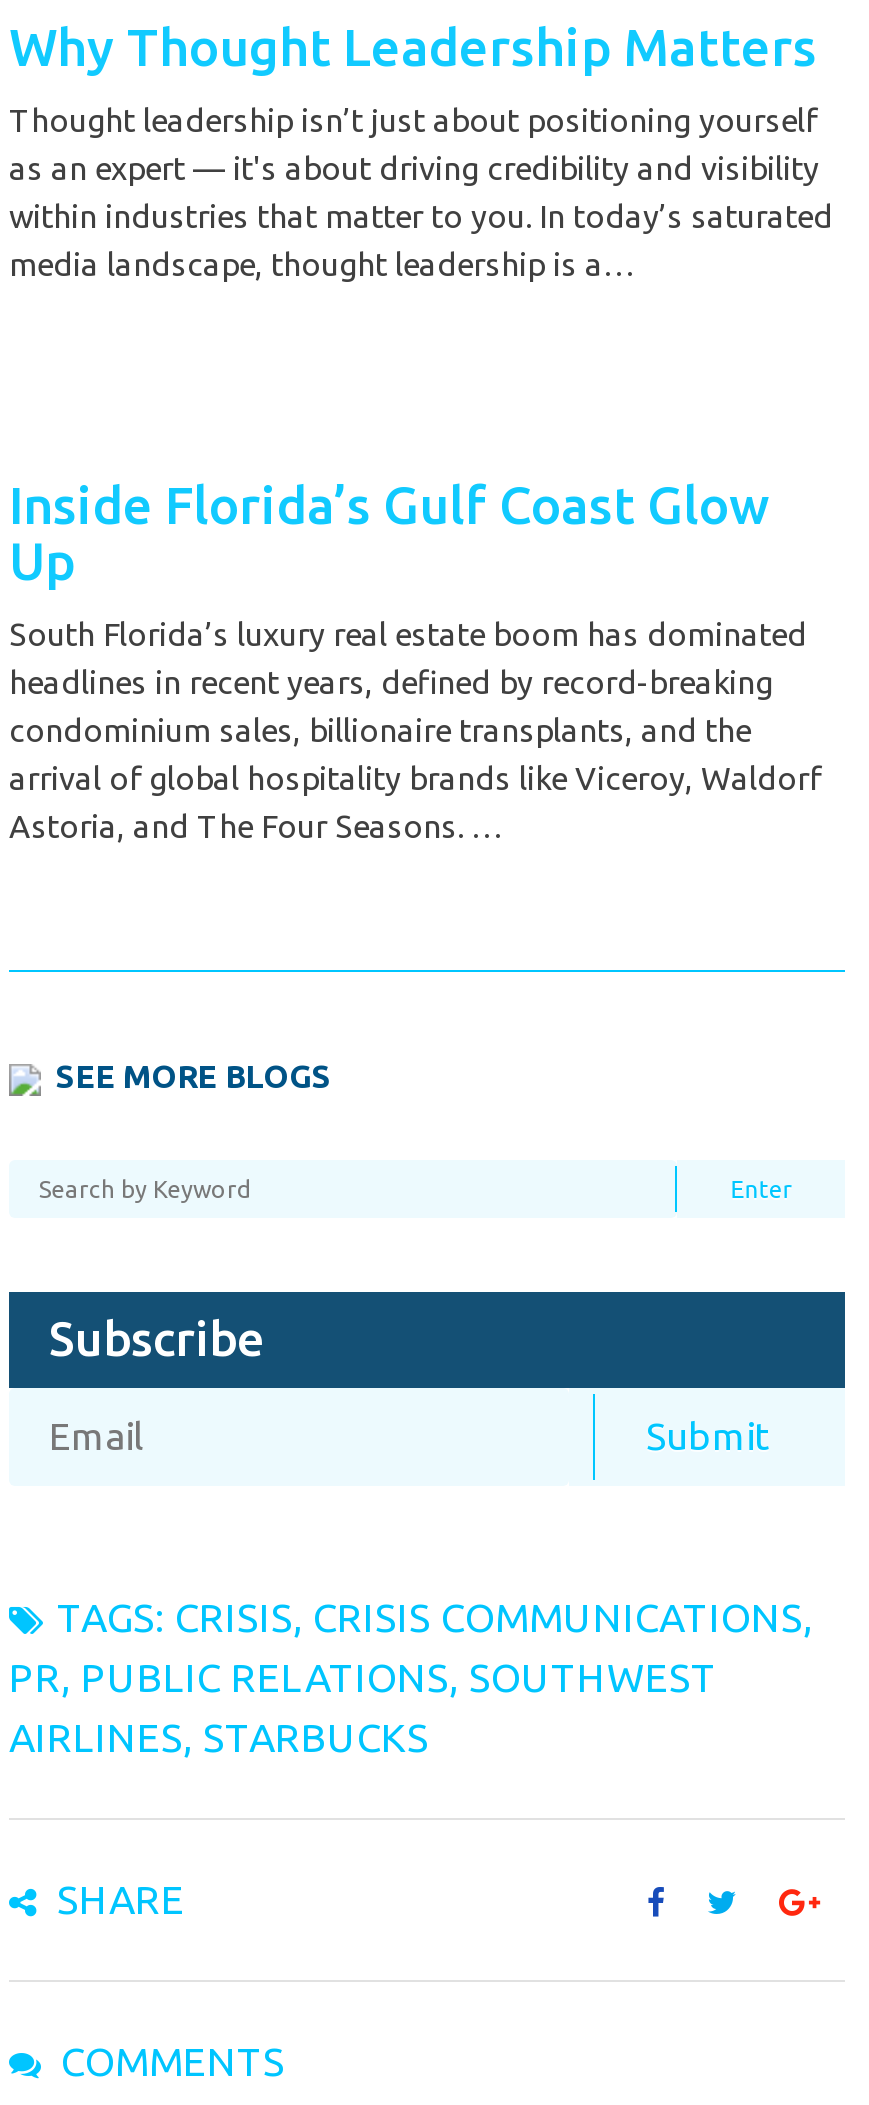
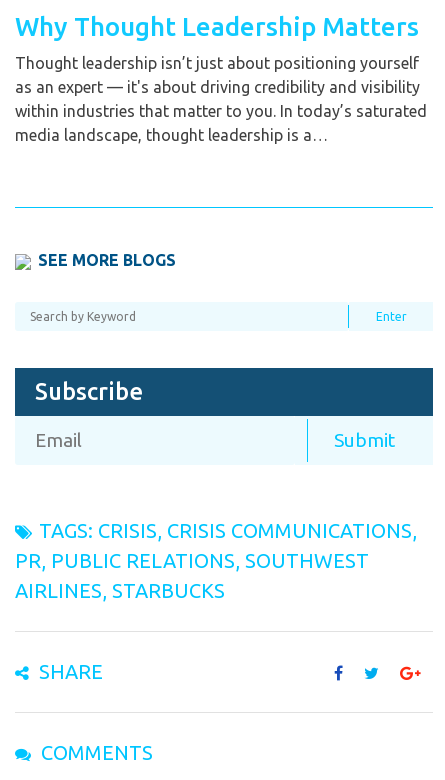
- Inside Florida’s Gulf Coast Glow
- Up
- South Florida’s luxury real estate boom has dominated
- headlines in recent years, defined by record-breaking
- condominium sales, billionaire transplants, and the
- arrival of global hospitality brands like Viceroy, Waldorf
- Astoria, and The Four Seasons. …
